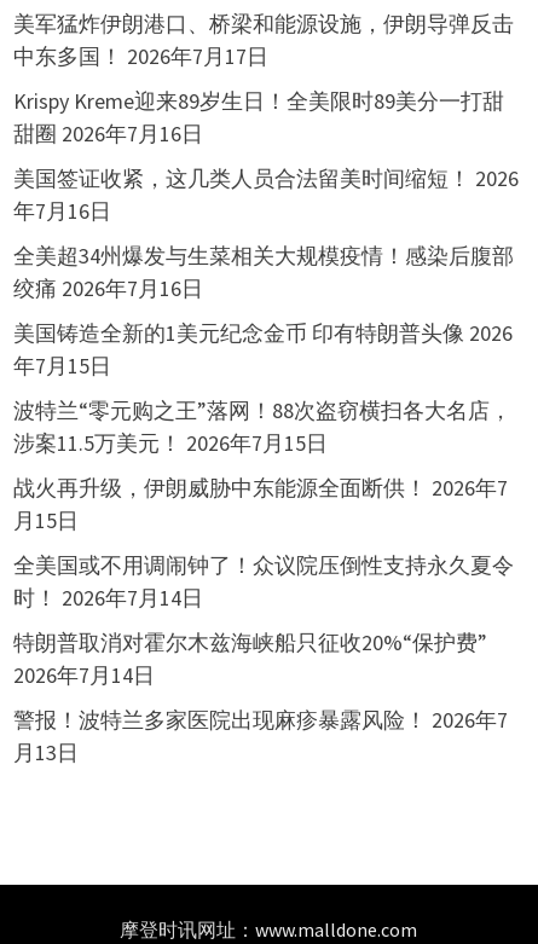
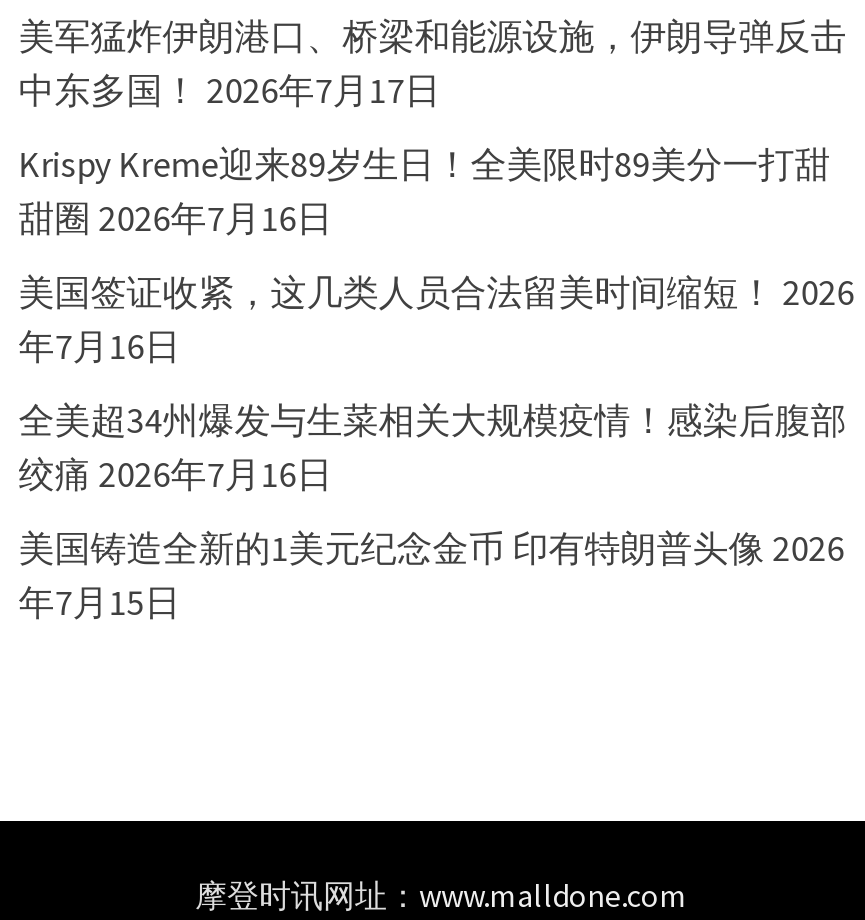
- 波特兰“零元购之王”落网！88次盗窃横扫各大名店，
- 涉案11.5万美元！ 2026年7月15日
- 战火再升级，伊朗威胁中东能源全面断供！ 2026年7
- 月15日
- 全美国或不用调闹钟了！众议院压倒性支持永久夏令
- 时！ 2026年7月14日
- 特朗普取消对霍尔木兹海峡船只征收20%“保护费”
- 2026年7月14日
- 警报！波特兰多家医院出现麻疹暴露风险！ 2026年7
- 月13日
